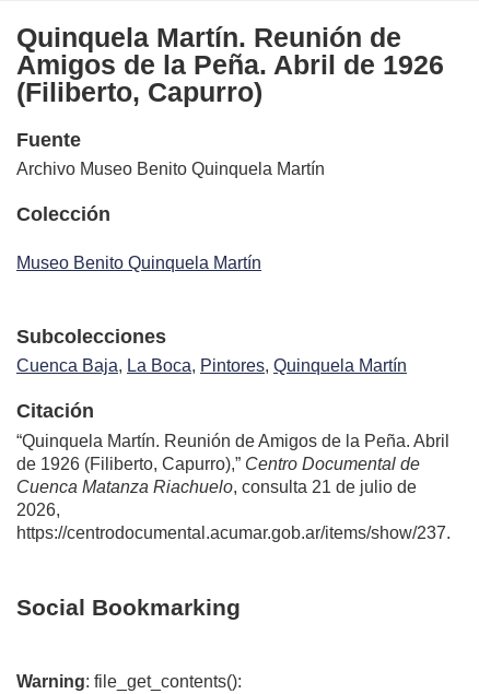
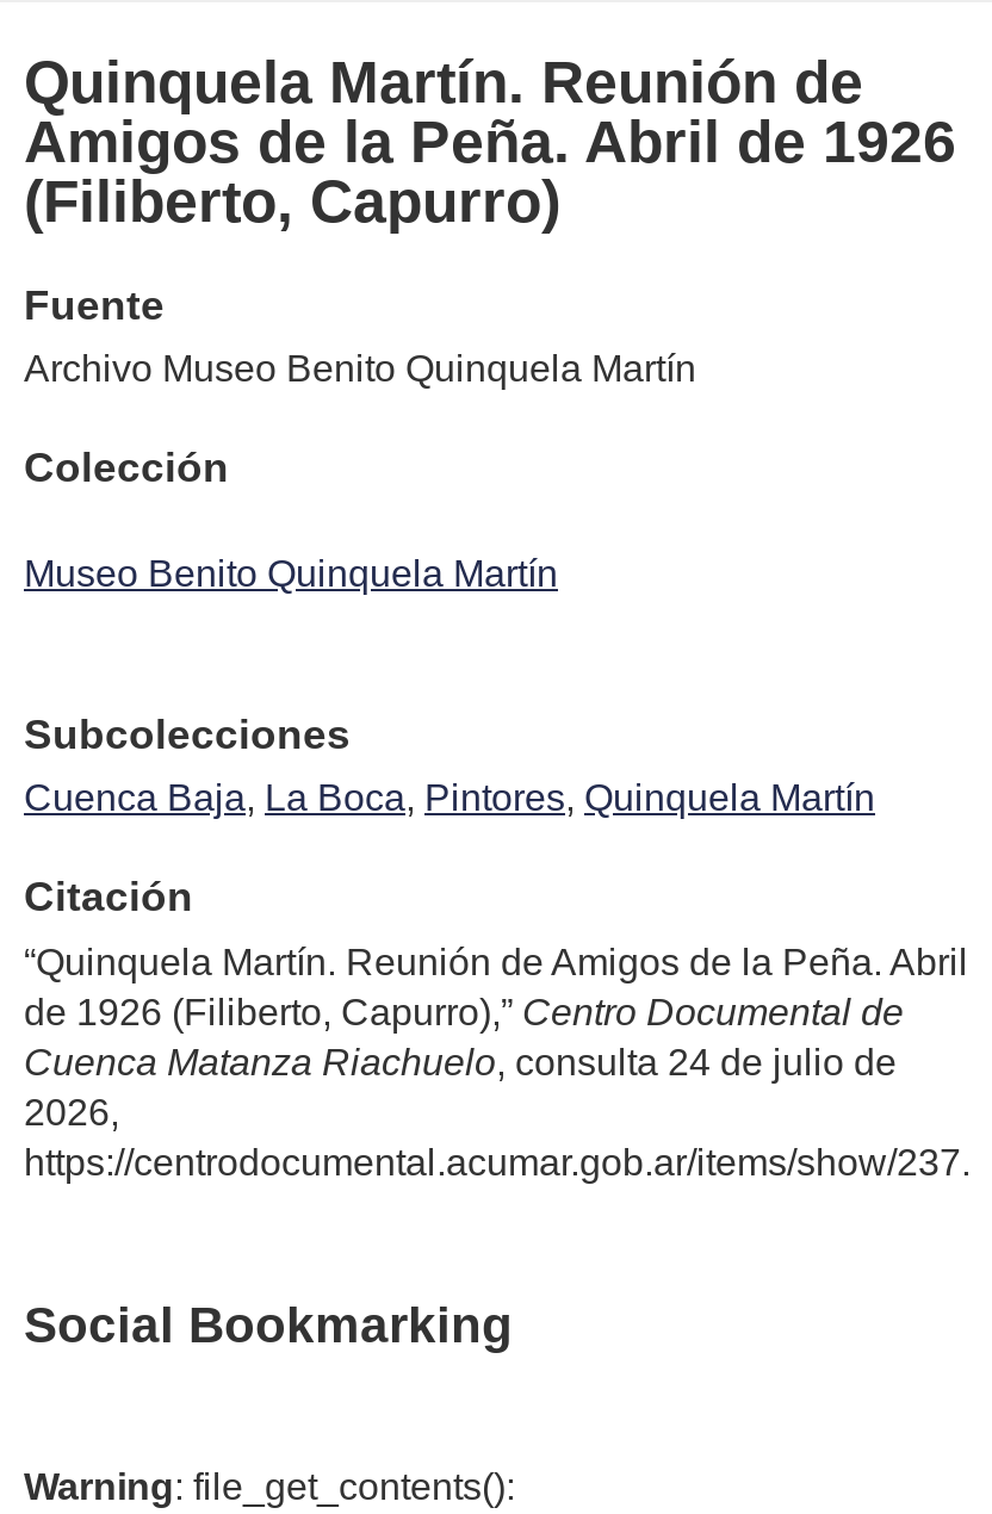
- Cuenca Matanza Riachuelo, consulta 21 de julio de
+ Cuenca Matanza Riachuelo, consulta 24 de julio de
